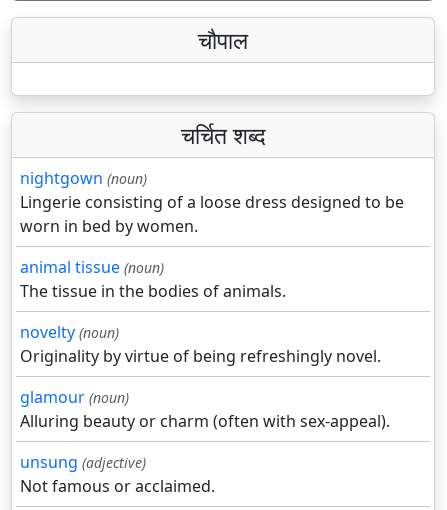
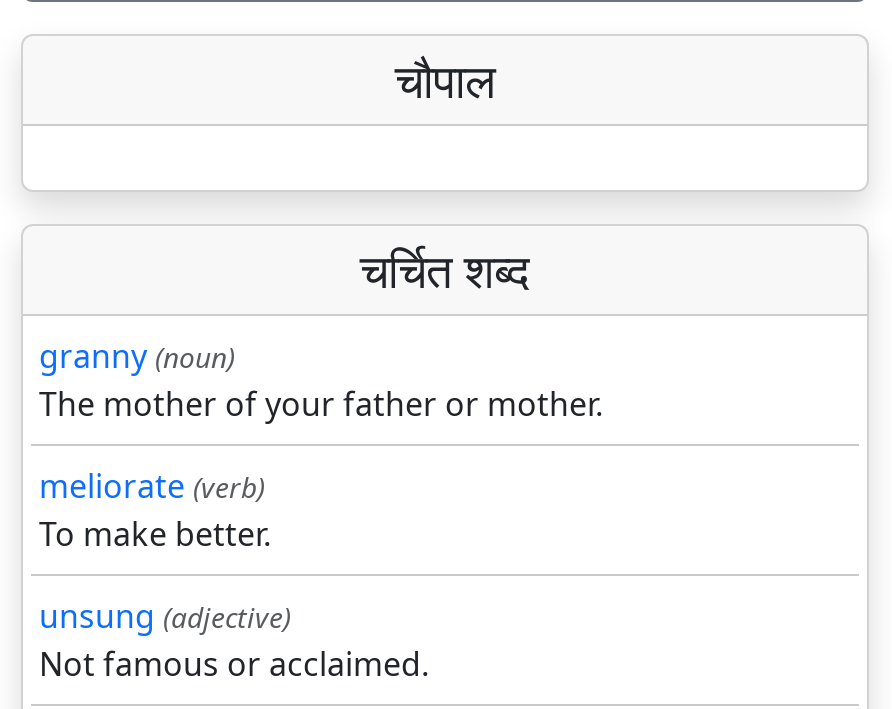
- nightgown (noun)
- Lingerie consisting of a loose dress designed to be
- worn in bed by women.
- animal tissue (noun)
- The tissue in the bodies of animals.
- novelty (noun)
- Originality by virtue of being refreshingly novel.
- glamour (noun)
- Alluring beauty or charm (often with sex-appeal).
+ granny (noun)
+ The mother of your father or mother.
+ meliorate (verb)
+ To make better.
